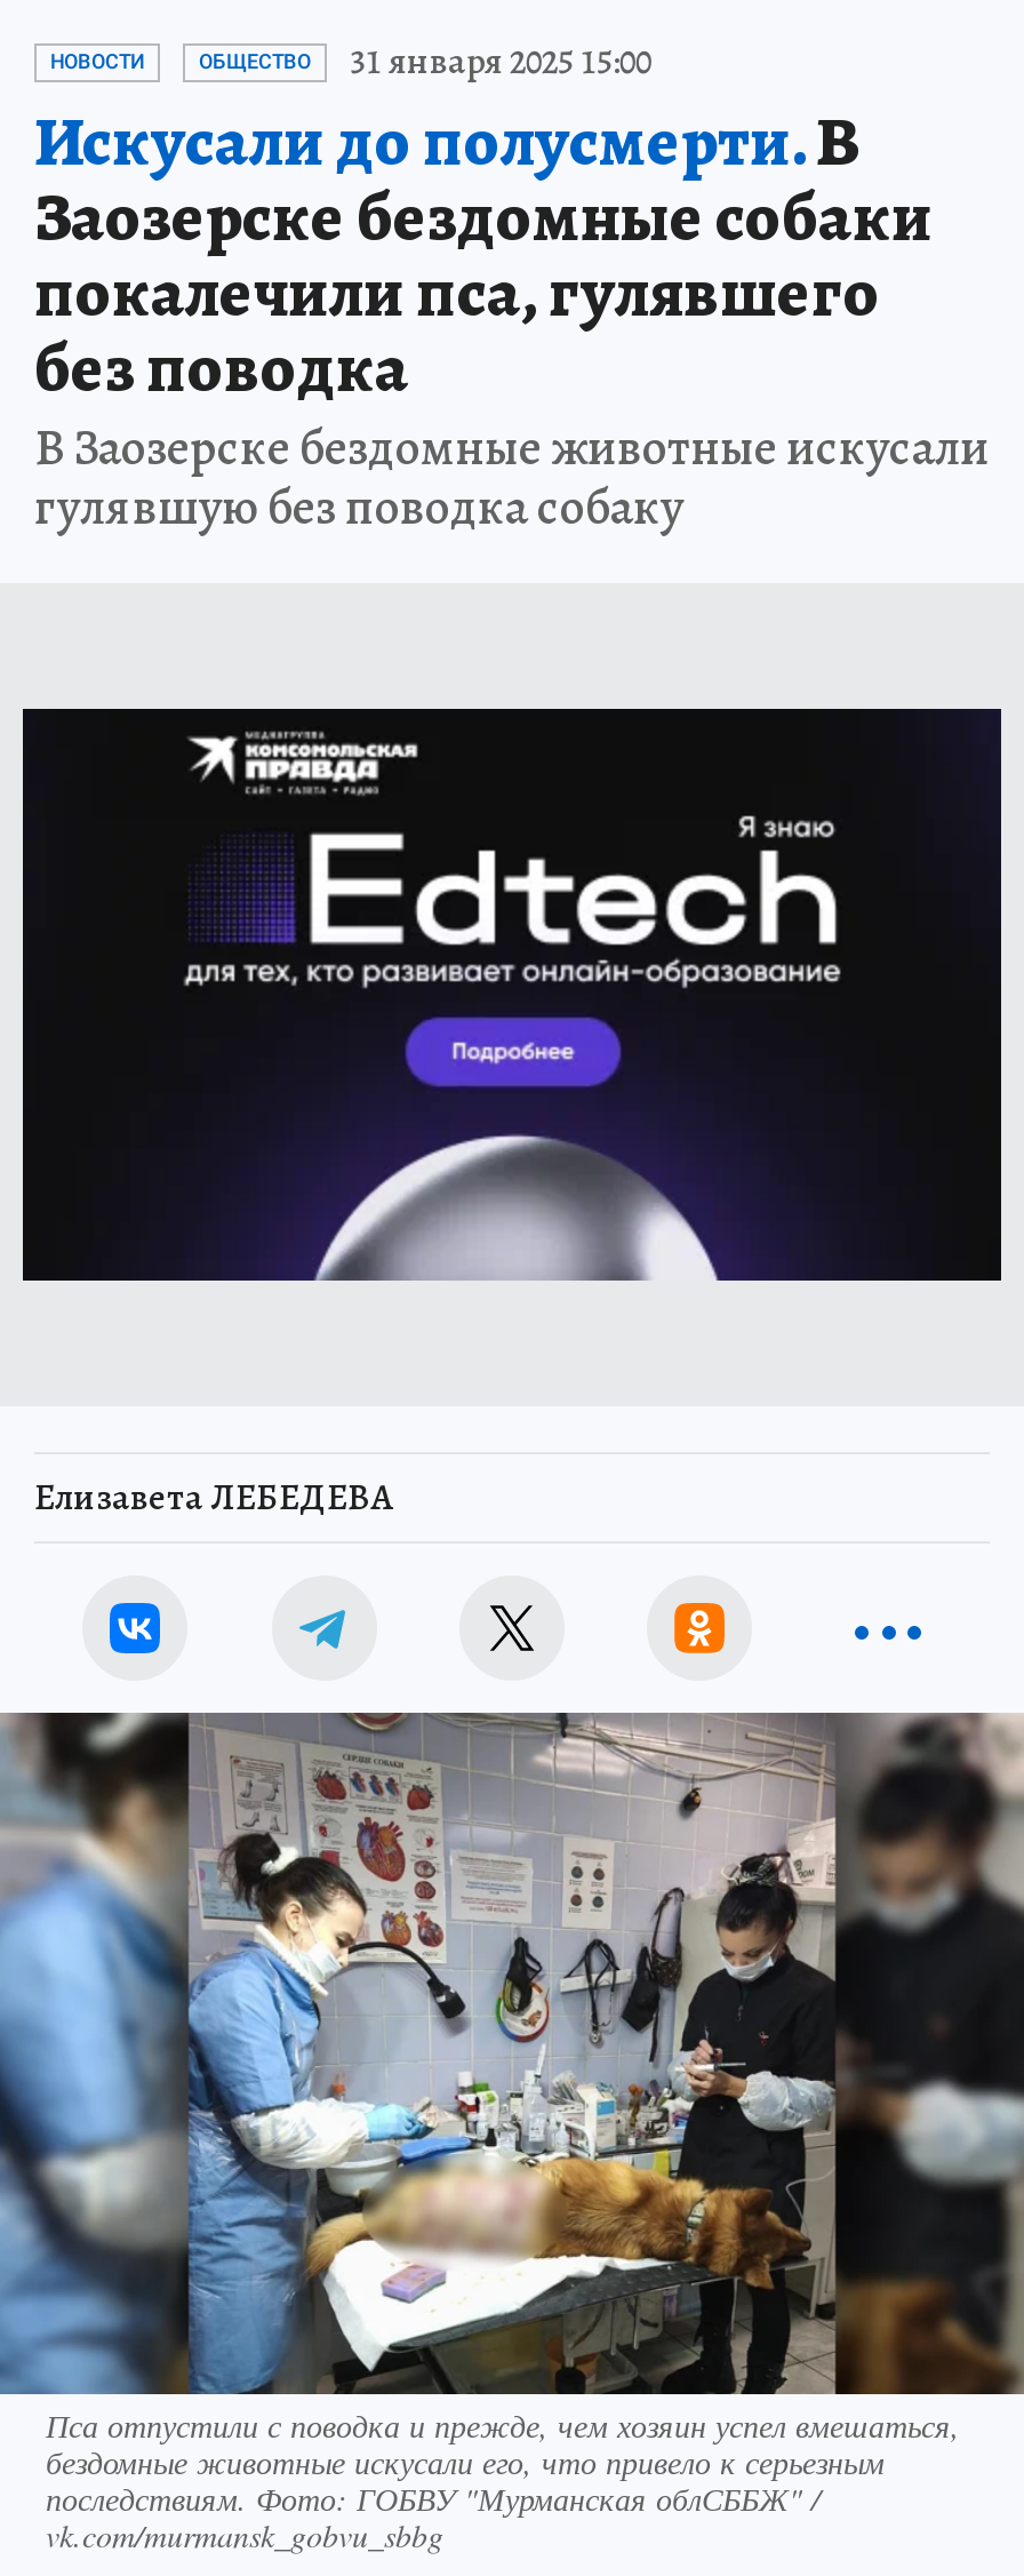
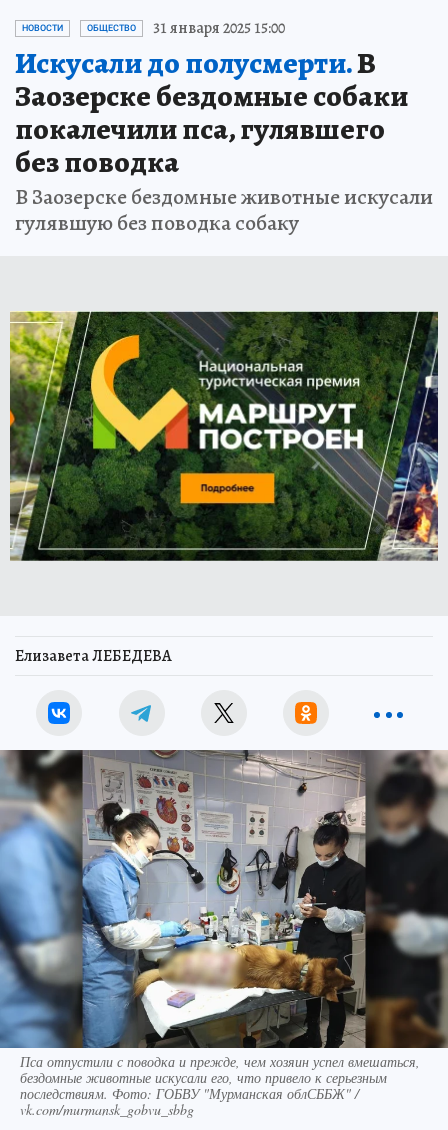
- [image]
+ [image]
